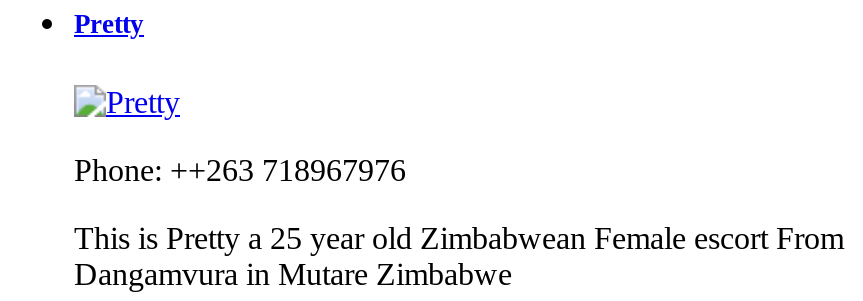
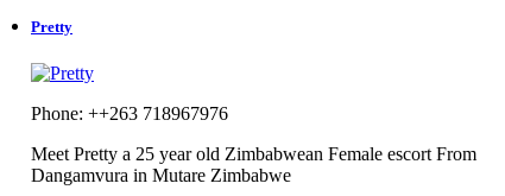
- This is Pretty a 25 year old Zimbabwean Female escort From
+ Meet Pretty a 25 year old Zimbabwean Female escort From
